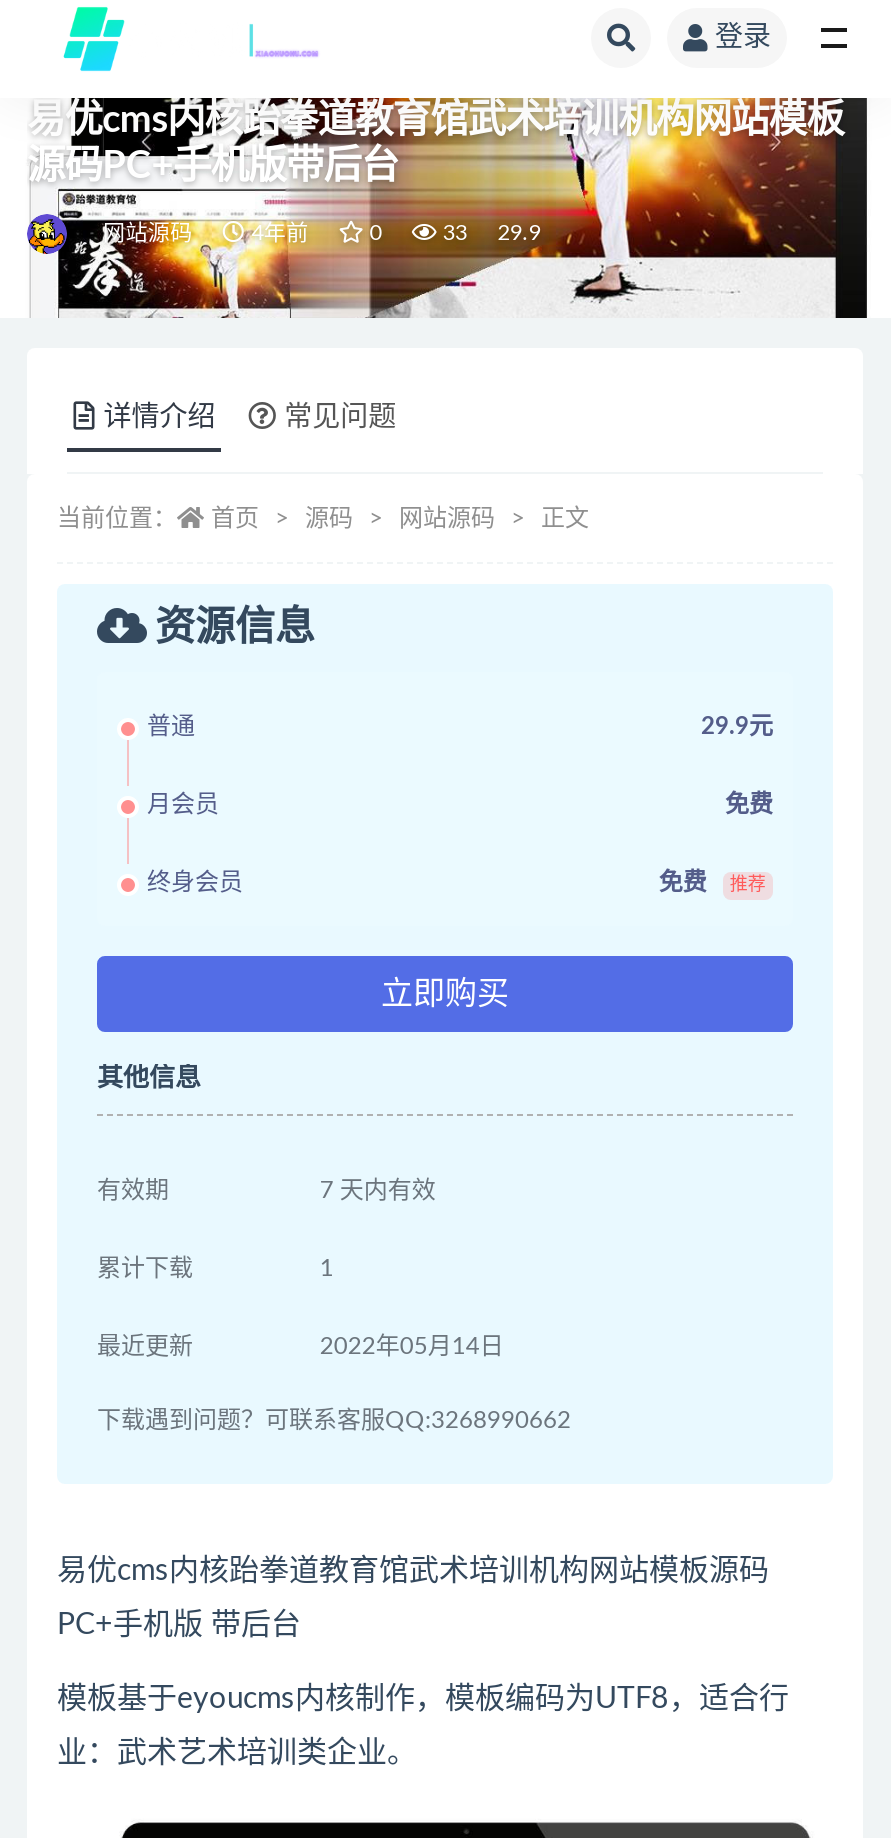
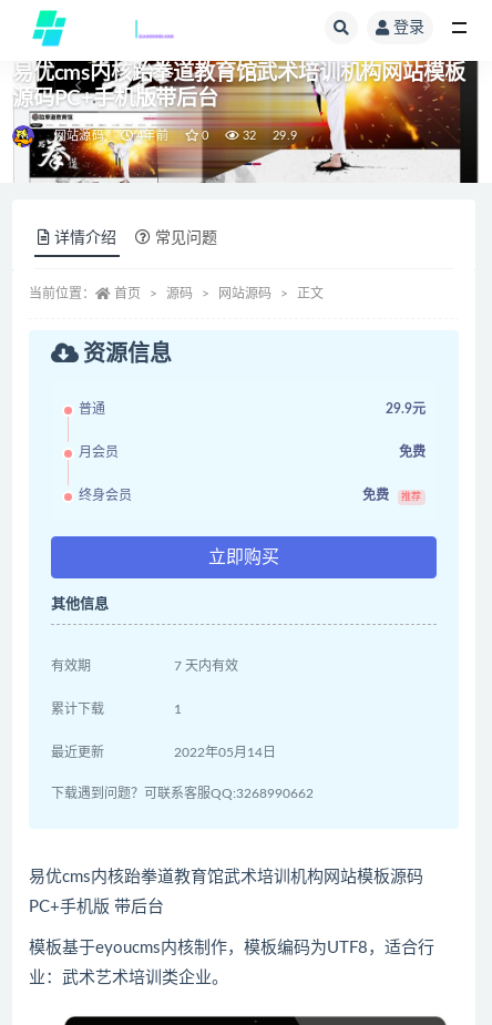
- 33 29.9
+ 32 29.9
